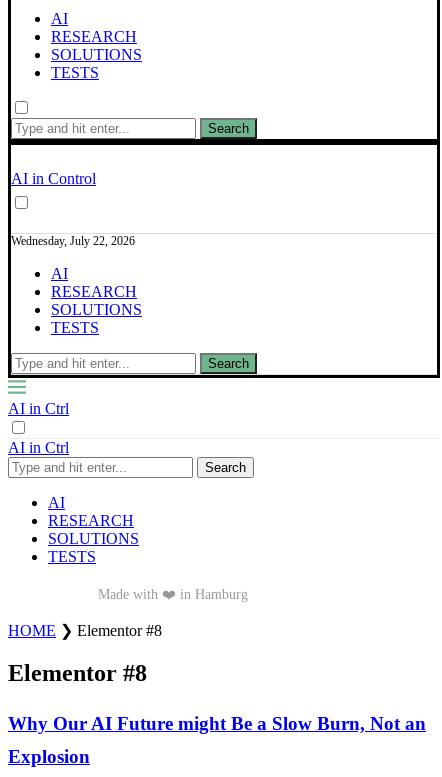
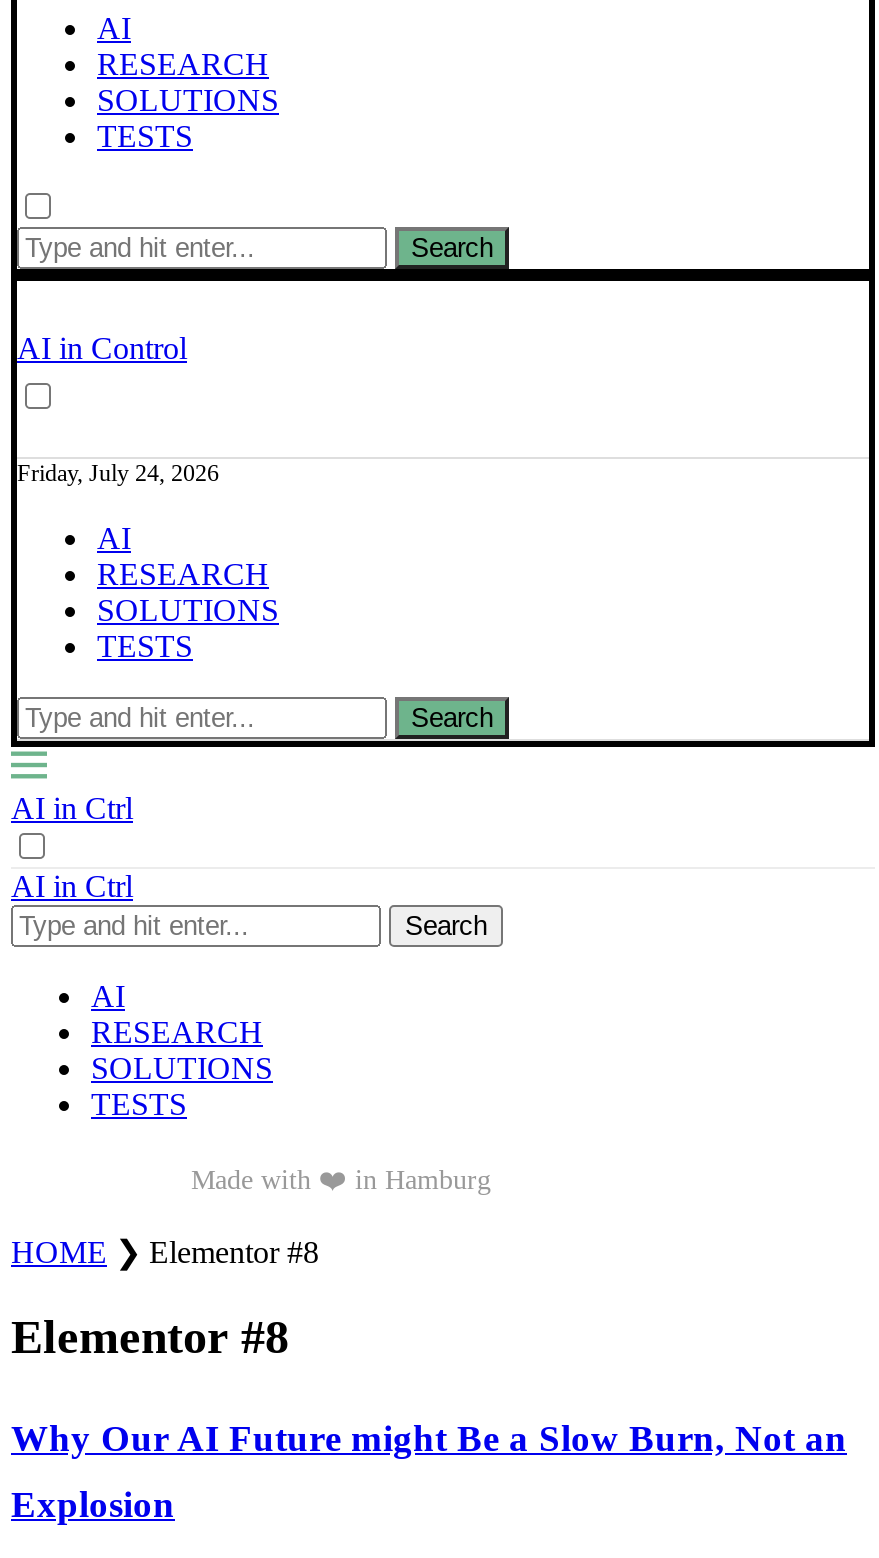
- Wednesday, July 22, 2026
+ Friday, July 24, 2026
